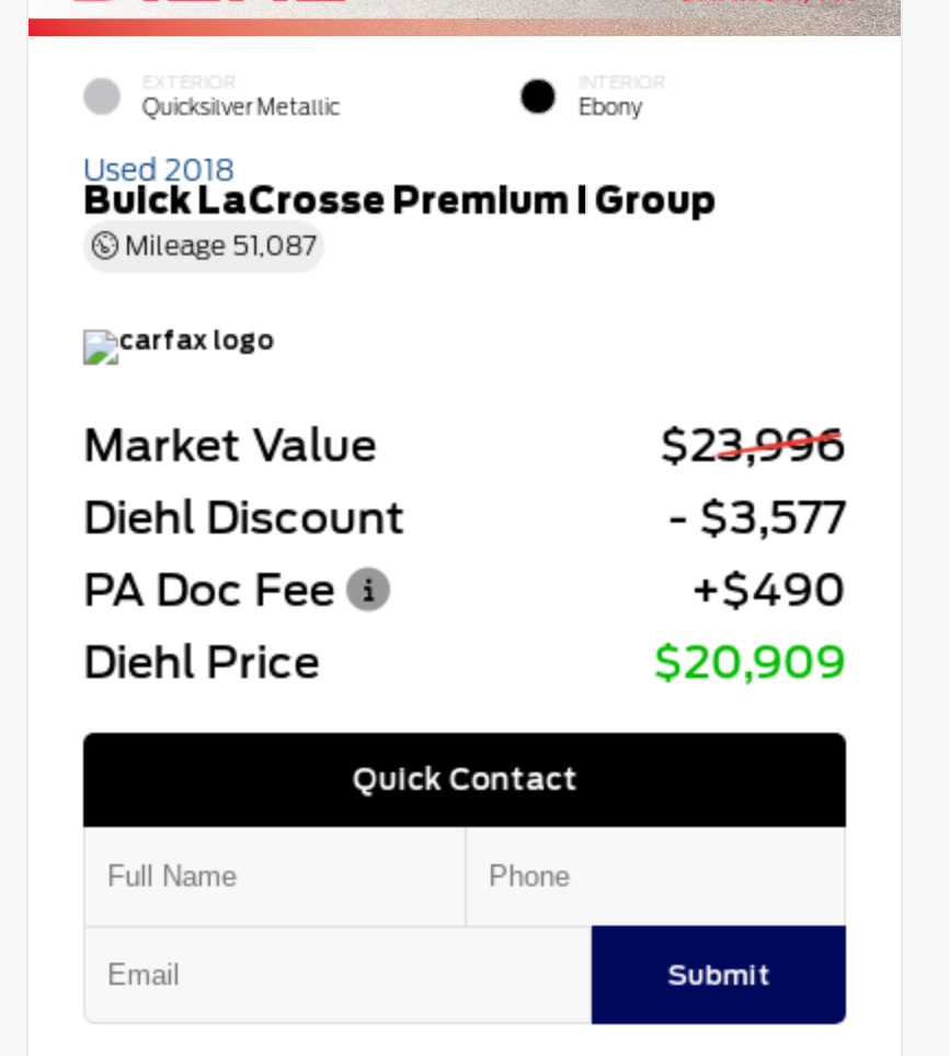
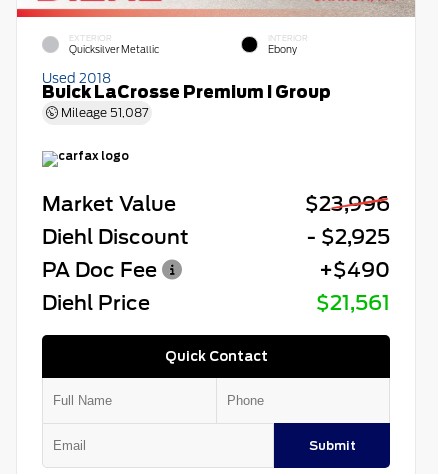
- - $3,577
+ - $2,925

- $20,909
+ $21,561
